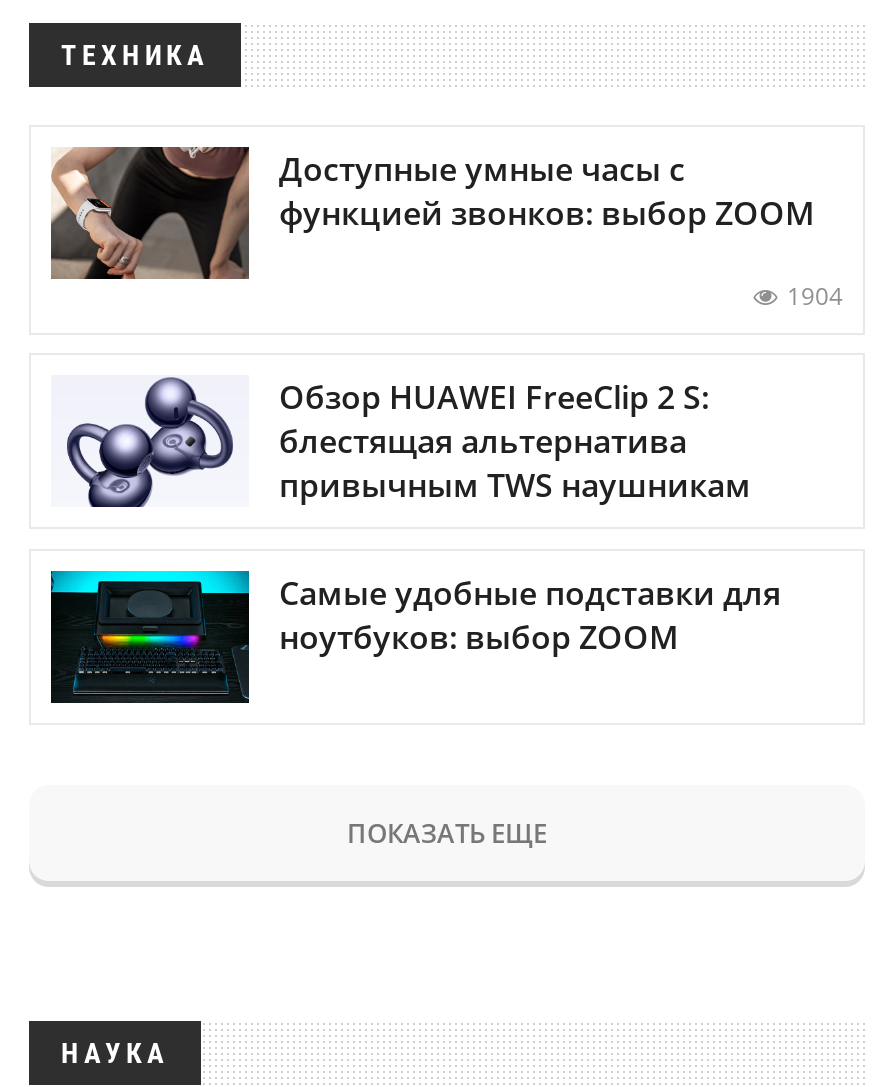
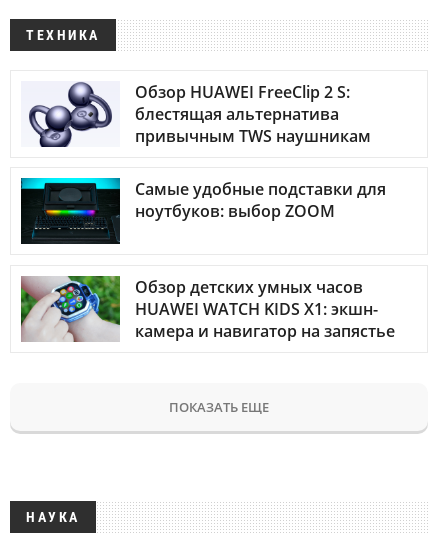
- [image]
- Доступные умные часы с
- функцией звонков: выбор ZOOM
- 1904

moved up: [image] | Обзор HUAWEI FreeClip 2 S: | блестящая альтернатива | привычным TWS наушникам | Самые удобные подставки для | ноутбуков: выбор ZOOM

+ [image]
+ Обзор детских умных часов
+ HUAWEI WATCH KIDS X1: экшн-
+ камера и навигатор на запястье
